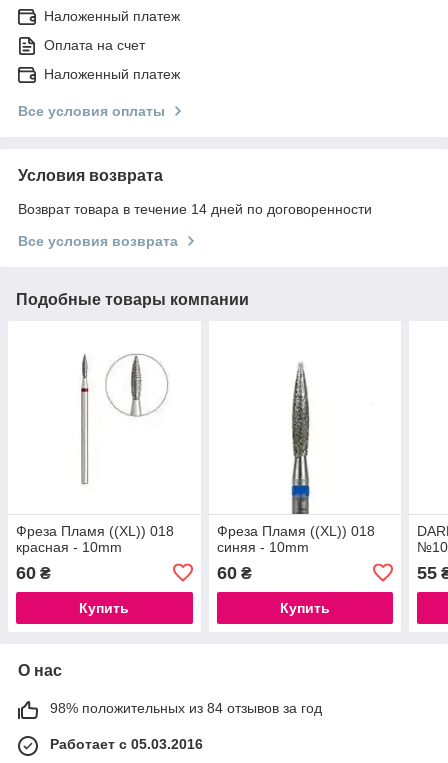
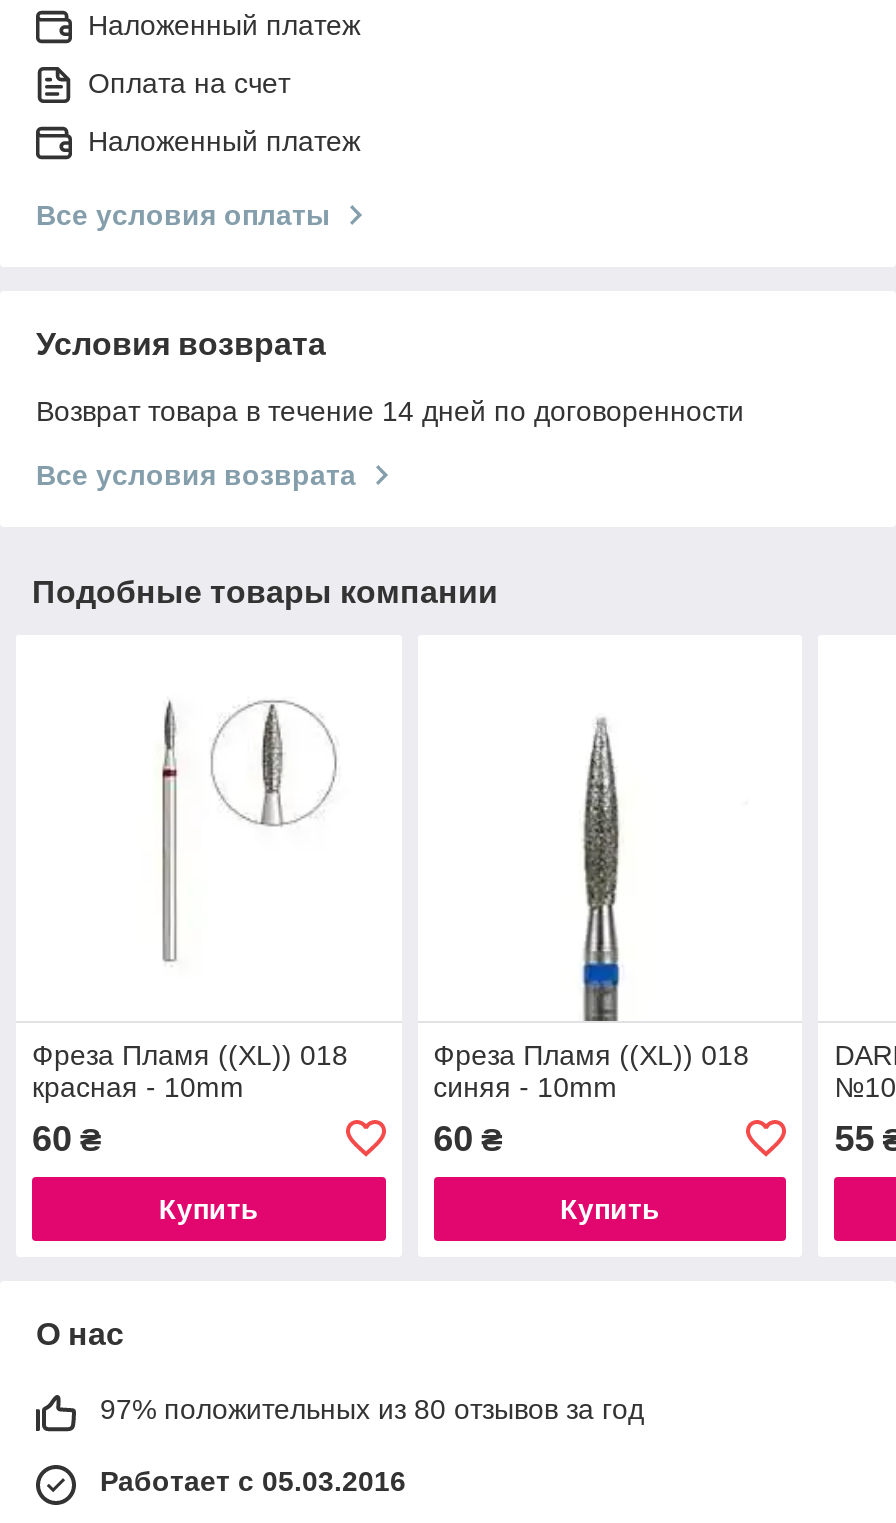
- 98% положительных из 84 отзывов за год
+ 97% положительных из 80 отзывов за год
